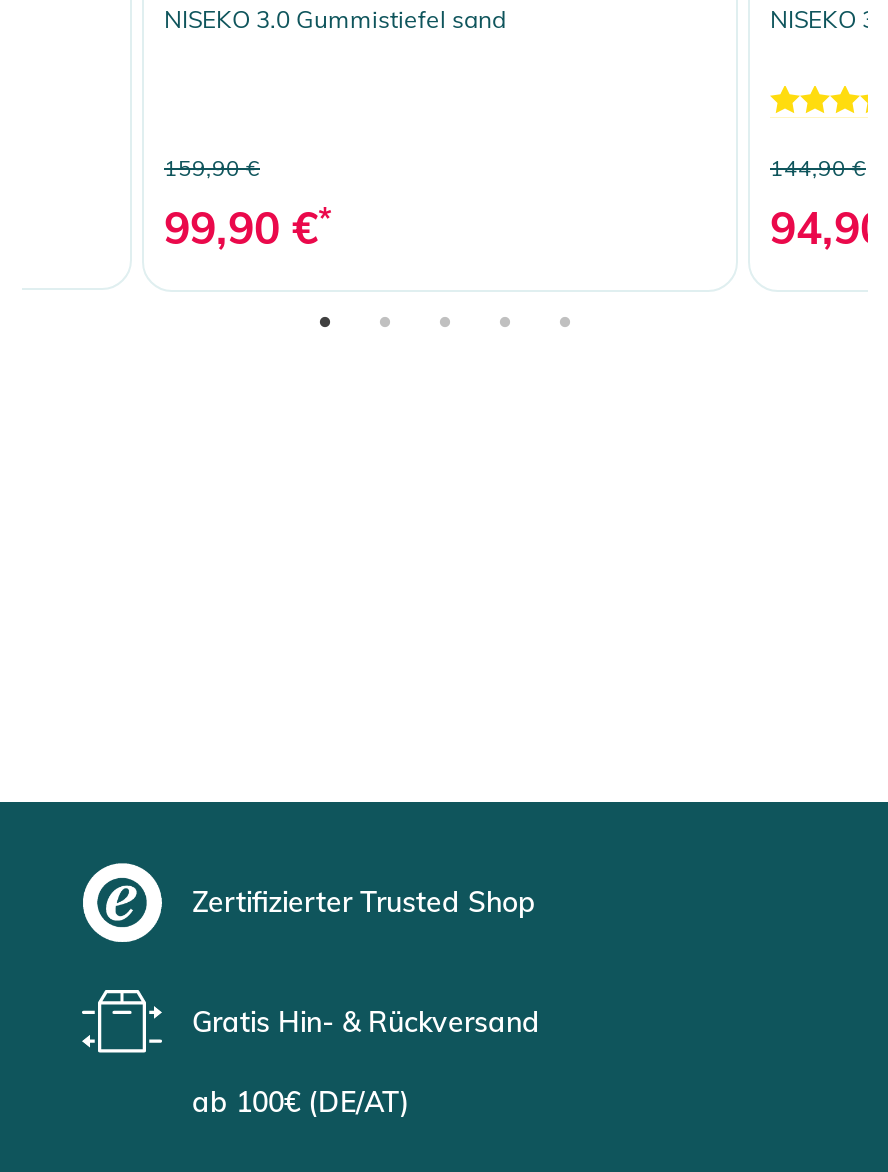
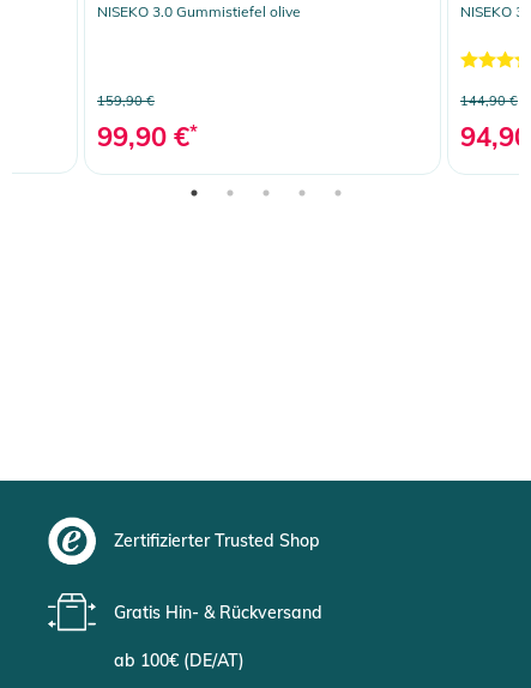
- NISEKO 3.0 Gummistiefel sand
+ NISEKO 3.0 Gummistiefel olive
